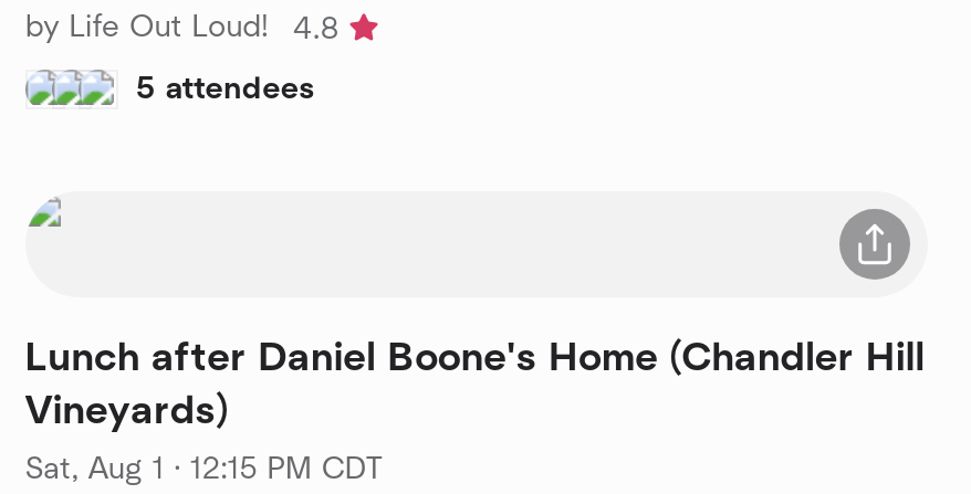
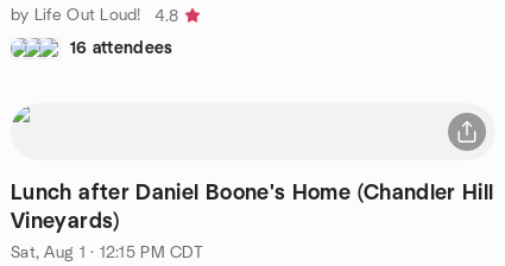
- 5 attendees
+ 16 attendees
